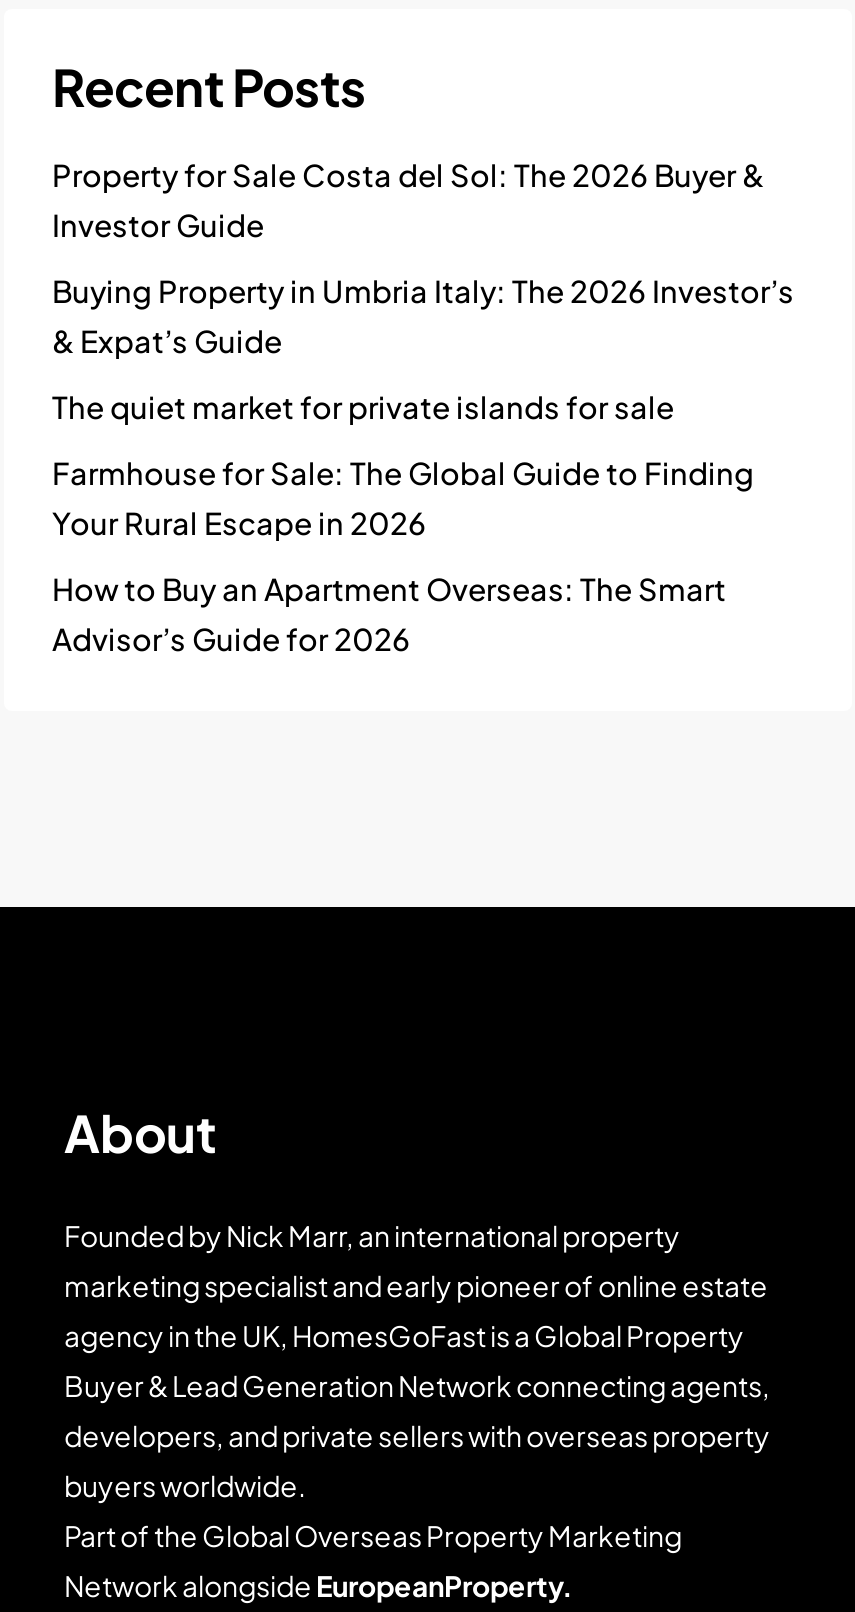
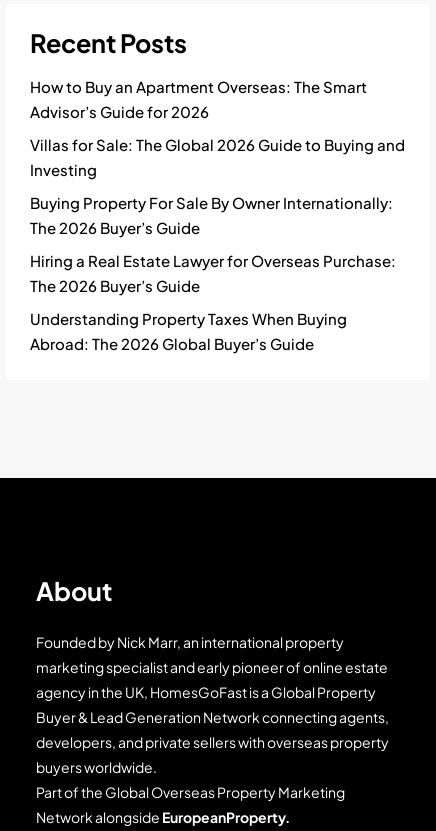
- Property for Sale Costa del Sol: The 2026 Buyer &
- Investor Guide
- Buying Property in Umbria Italy: The 2026 Investor’s
- & Expat’s Guide
- The quiet market for private islands for sale
- Farmhouse for Sale: The Global Guide to Finding
- Your Rural Escape in 2026

moved up: How to Buy an Apartment Overseas: The Smart | Advisor’s Guide for 2026

+ Villas for Sale: The Global 2026 Guide to Buying and
+ Investing
+ Buying Property For Sale By Owner Internationally:
+ The 2026 Buyer’s Guide
+ Hiring a Real Estate Lawyer for Overseas Purchase:
+ The 2026 Buyer’s Guide
+ Understanding Property Taxes When Buying
+ Abroad: The 2026 Global Buyer’s Guide
